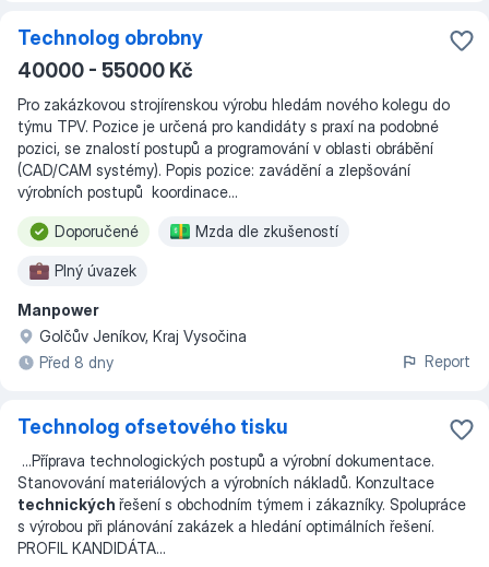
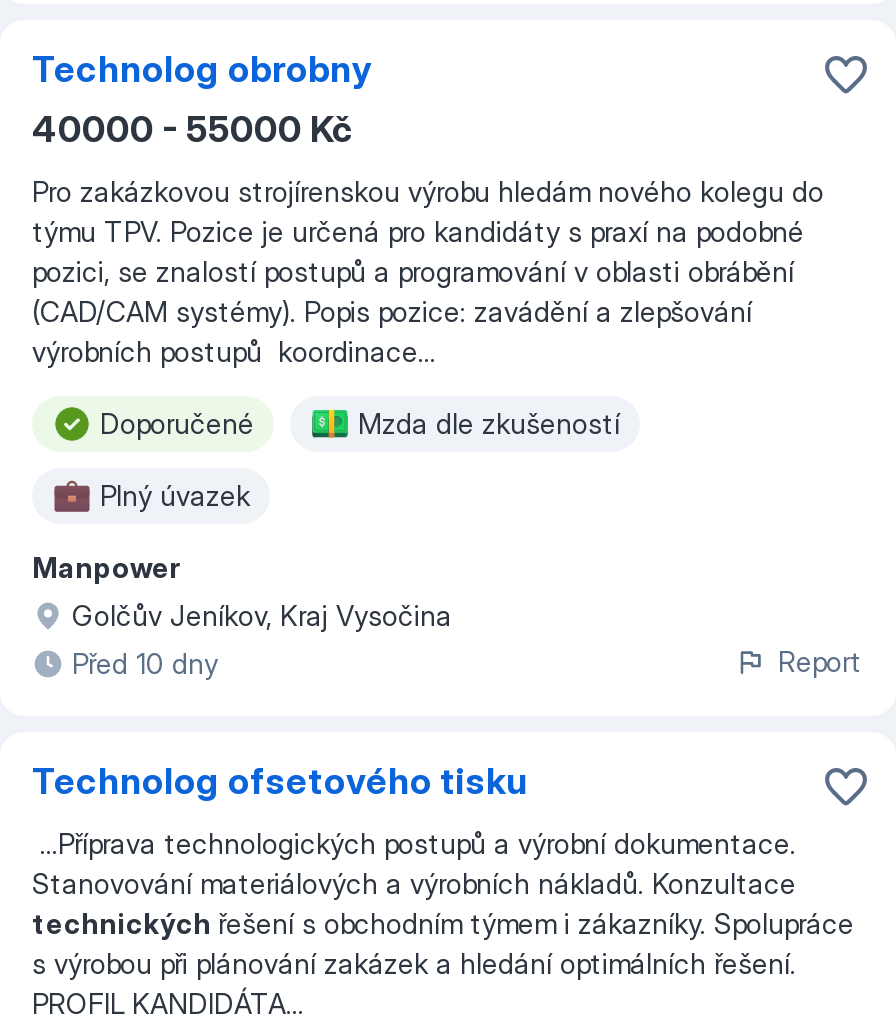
- Před 8 dny
+ Před 10 dny
